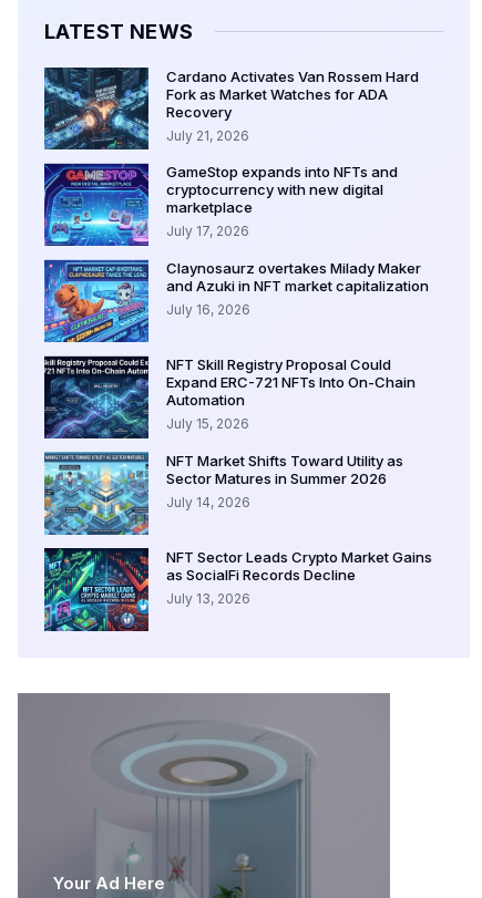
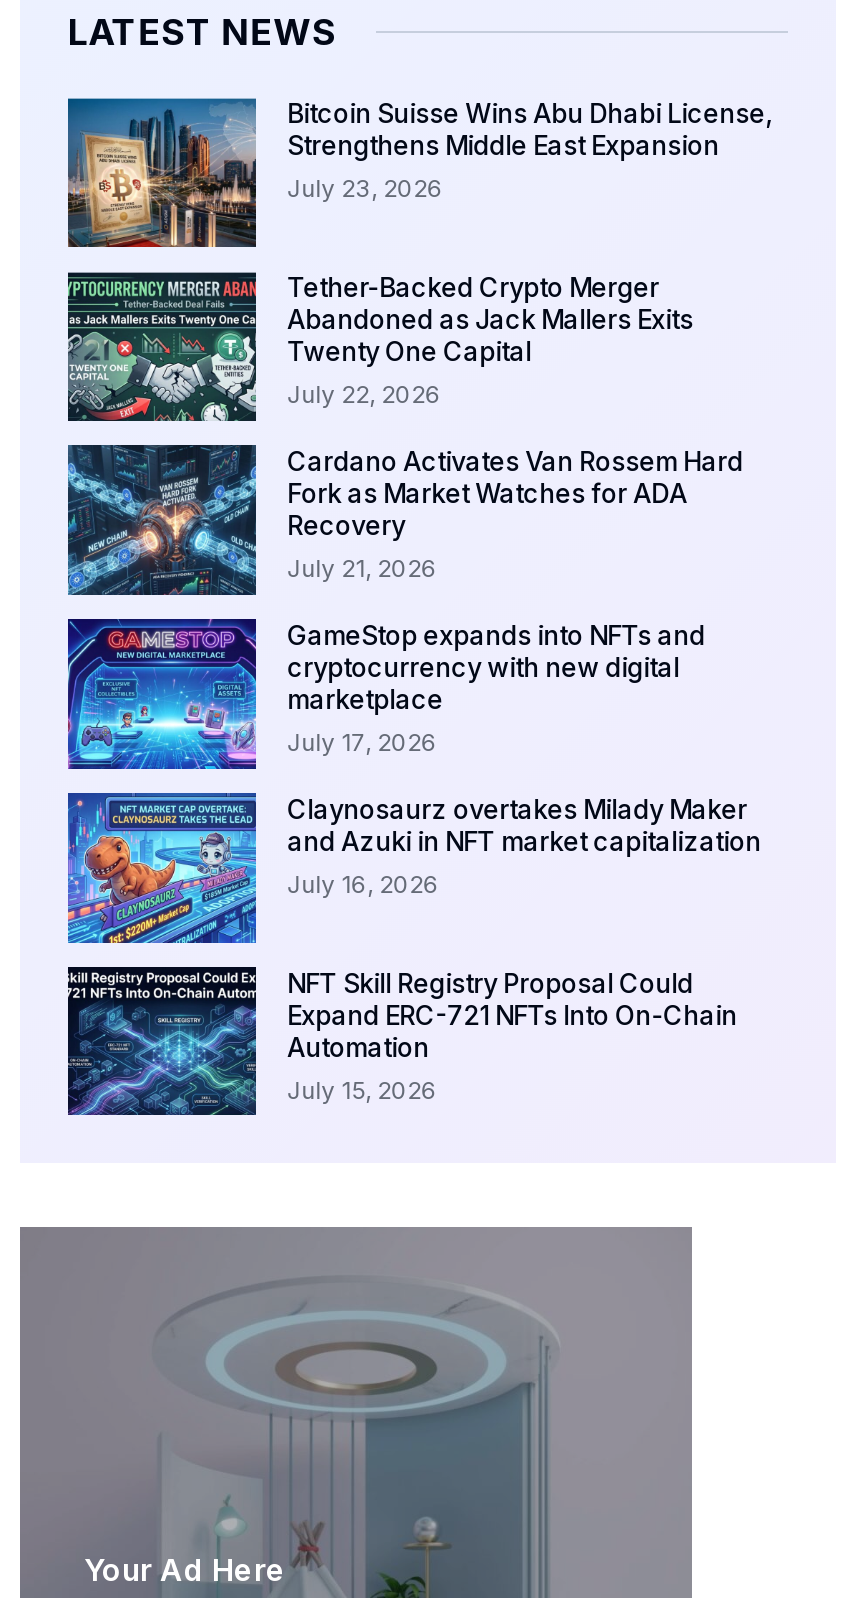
+ [image]
+ Bitcoin Suisse Wins Abu Dhabi License,
+ Strengthens Middle East Expansion
+ July 23, 2026
+ Tether-Backed Crypto Merger
+ Abandoned as Jack Mallers Exits
+ Twenty One Capital
+ July 22, 2026

+ [image]

moved down: [image] | Cardano Activates Van Rossem Hard | Fork as Market Watches for ADA | ... | Automation | July 15, 2026

- [image]
- NFT Market Shifts Toward Utility as
- Sector Matures in Summer 2026
- July 14, 2026
- NFT Sector Leads Crypto Market Gains
- as SocialFi Records Decline
- July 13, 2026

- [image]
